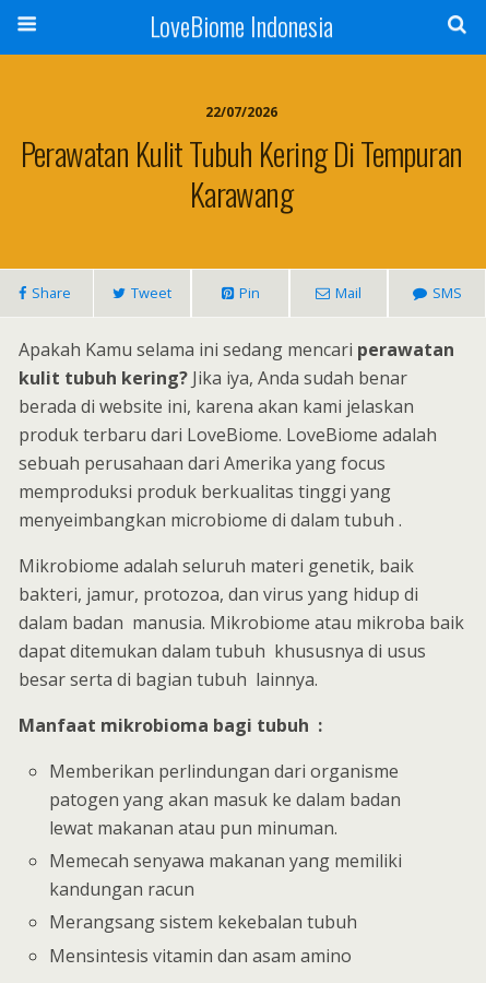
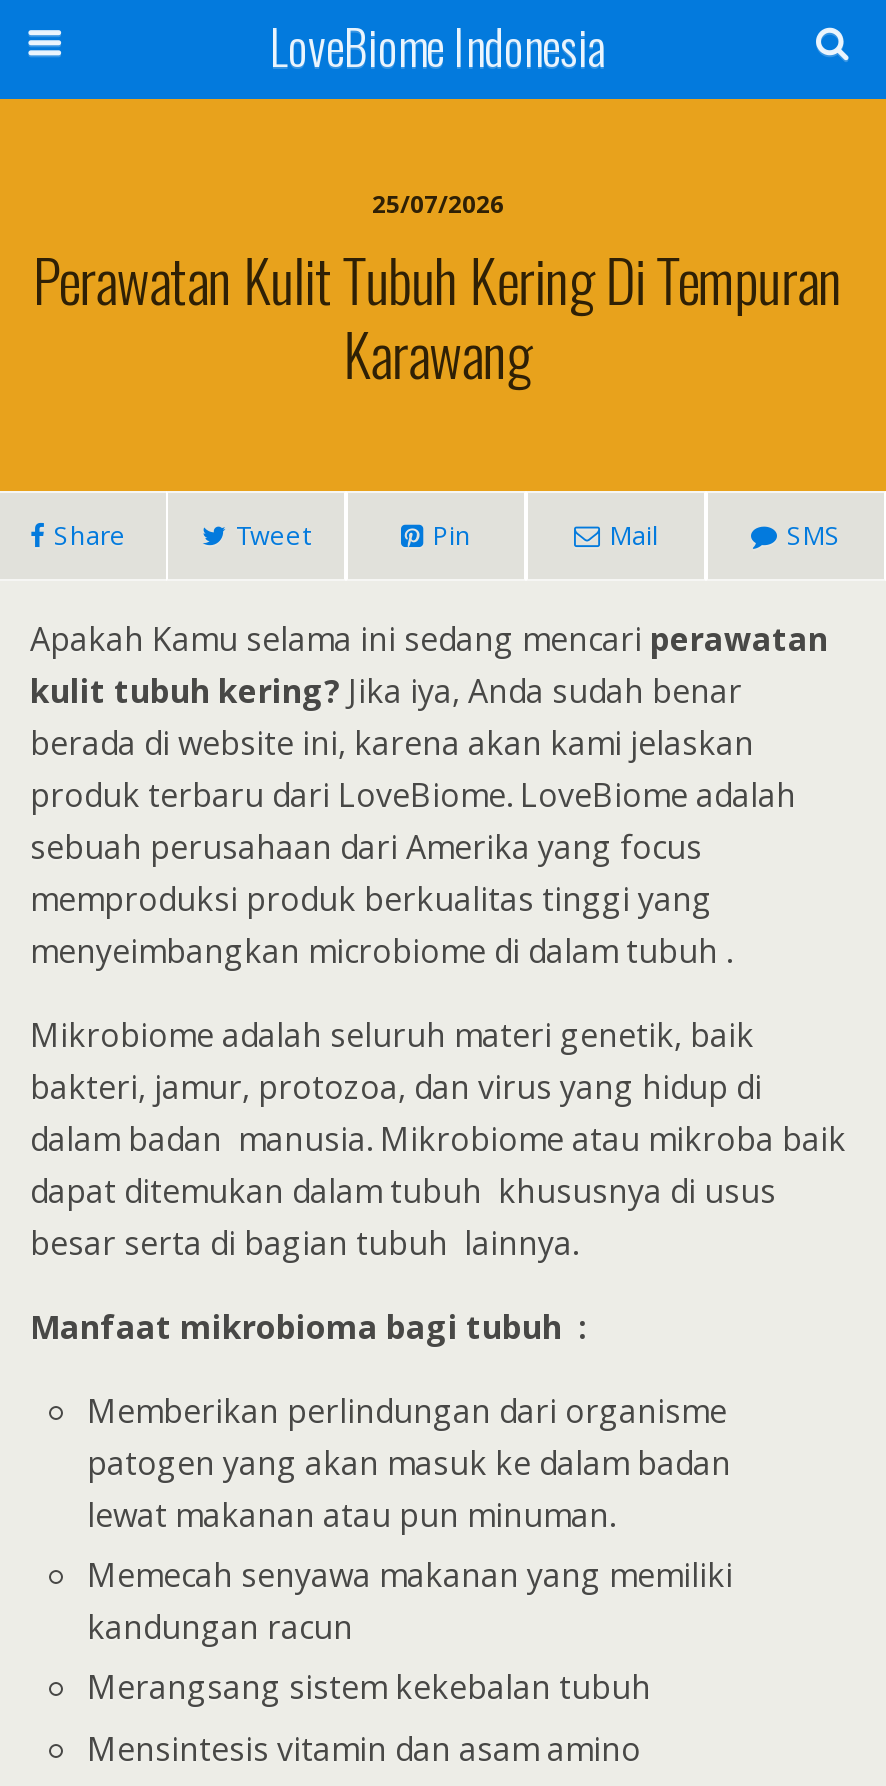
- 22/07/2026
+ 25/07/2026
